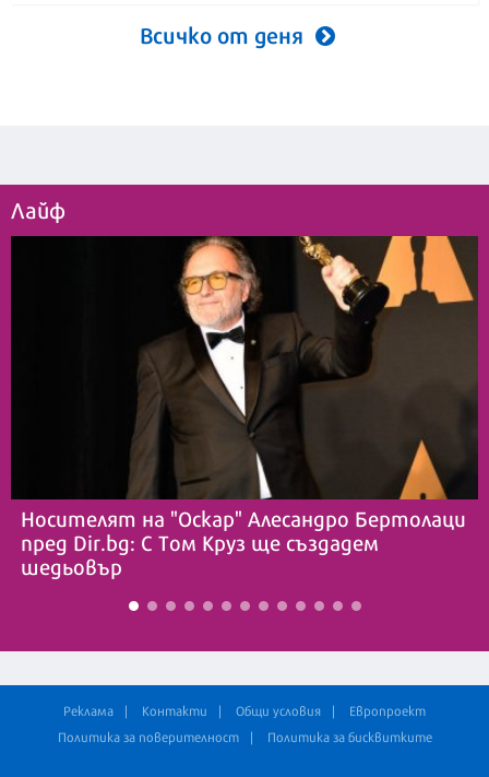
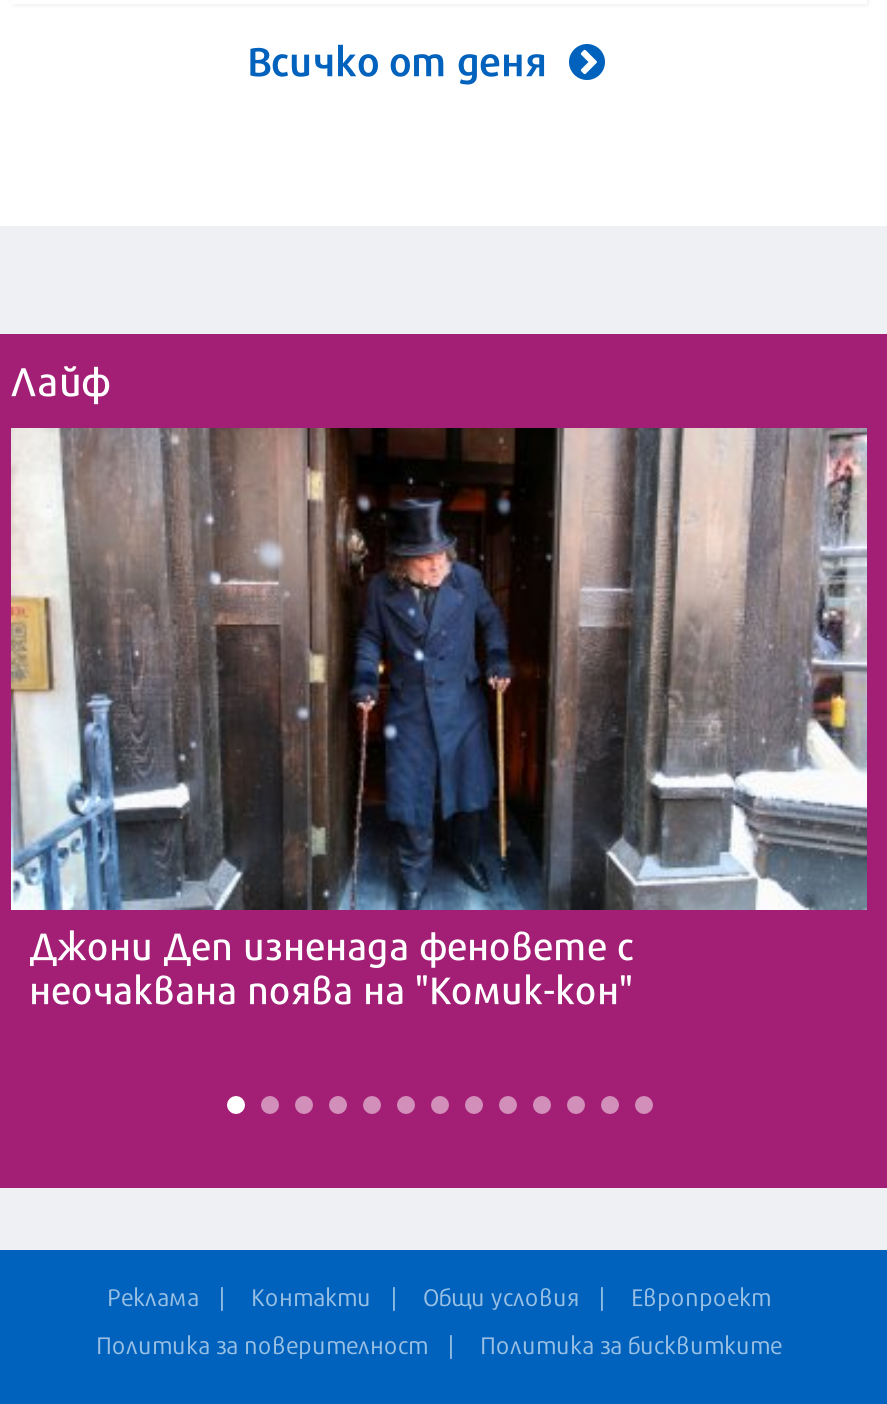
- [image]
- Носителят на "Оскар" Алесандро Бертолаци
- пред Dir.bg: С Том Круз ще създадем
- шедьовър
+ [image]
+ Джони Деп изненада феновете с
+ неочаквана поява на "Комик-кон"
